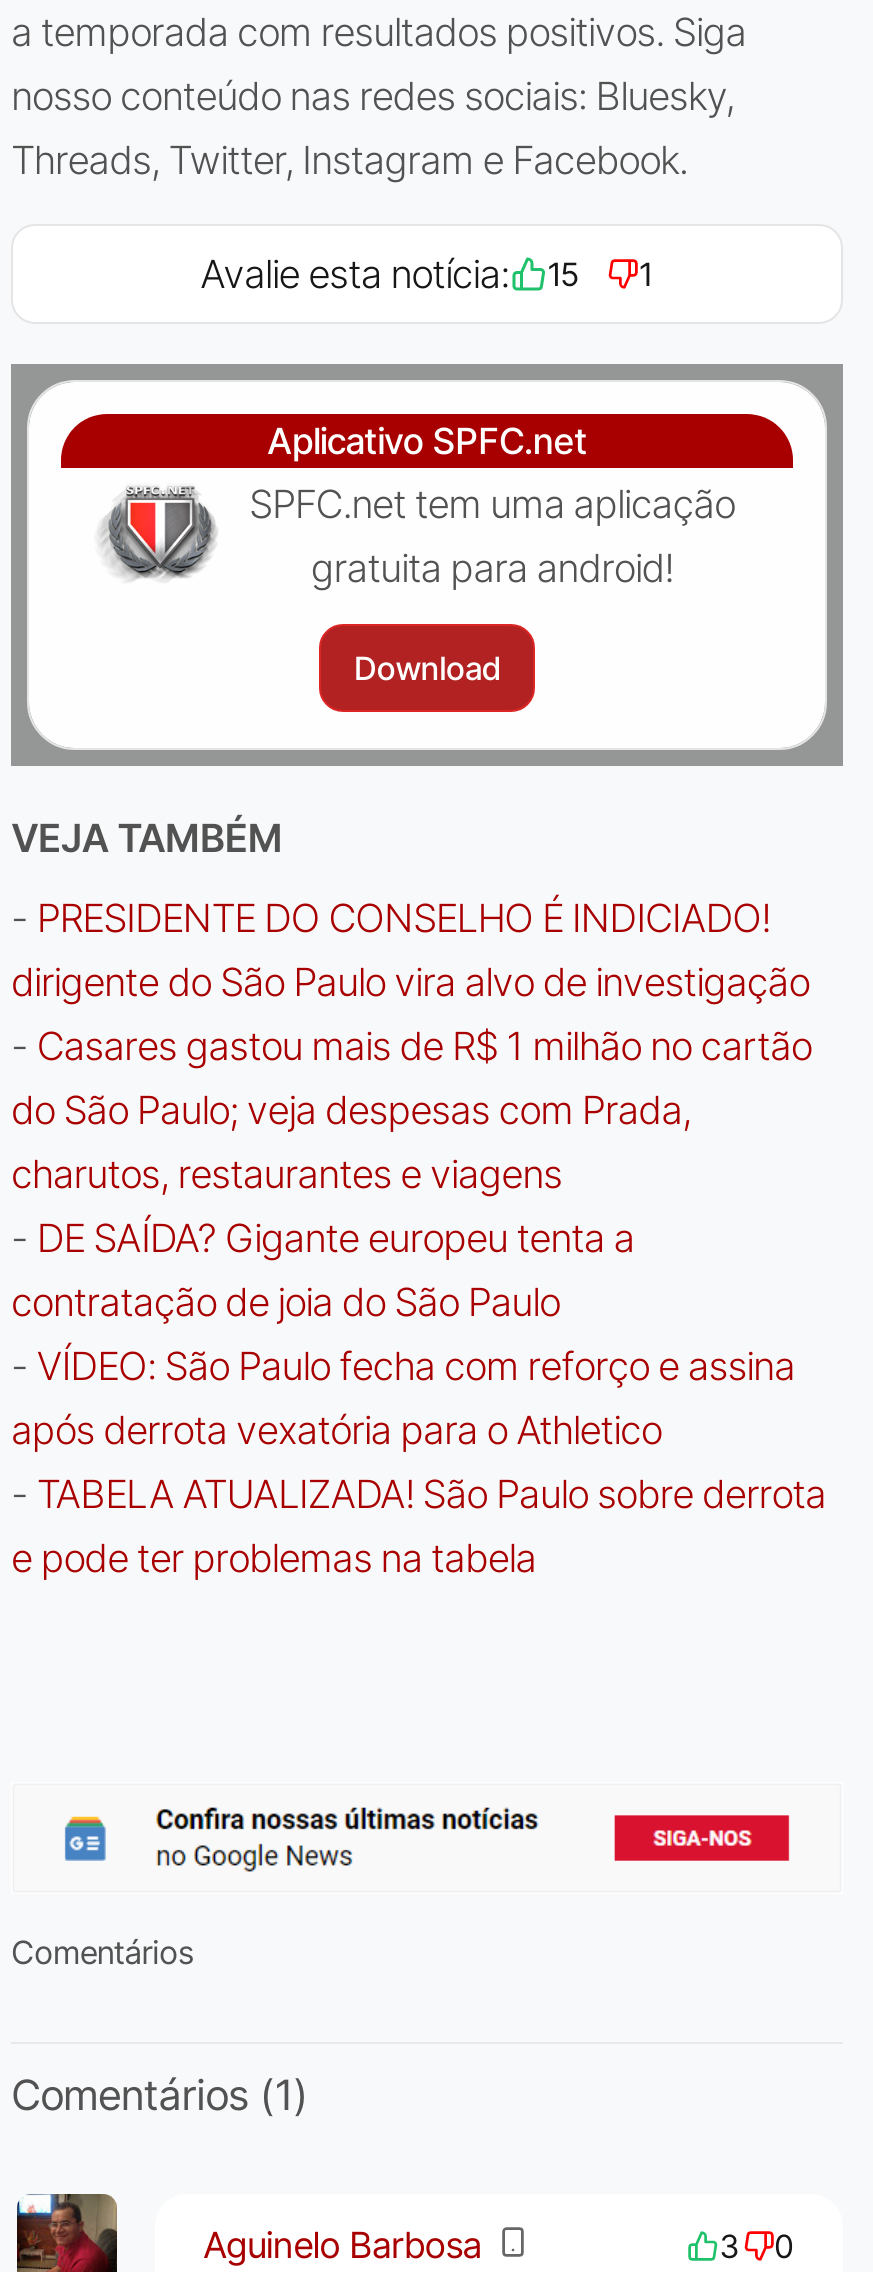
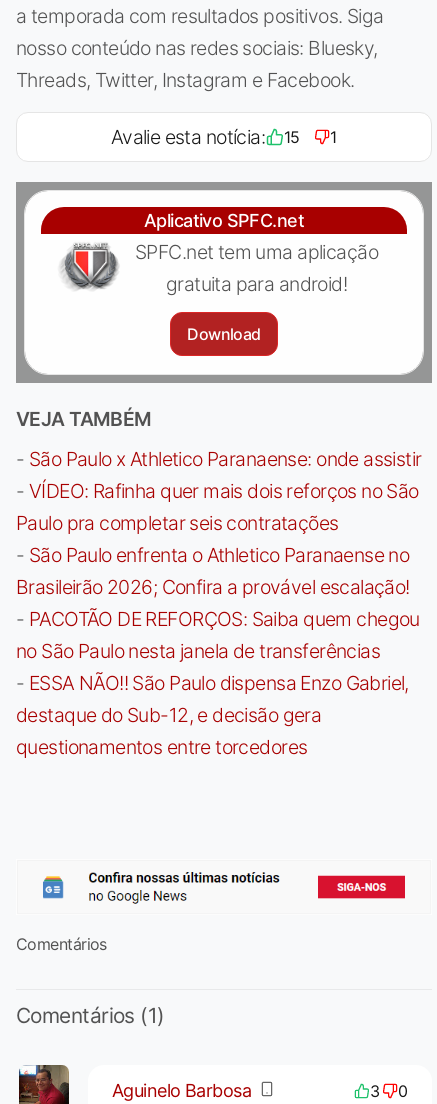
- - PRESIDENTE DO CONSELHO É INDICIADO!
- dirigente do São Paulo vira alvo de investigação
- - Casares gastou mais de R$ 1 milhão no cartão
- do São Paulo; veja despesas com Prada,
- charutos, restaurantes e viagens
- - DE SAÍDA? Gigante europeu tenta a
- contratação de joia do São Paulo
- - VÍDEO: São Paulo fecha com reforço e assina
- após derrota vexatória para o Athletico
- - TABELA ATUALIZADA! São Paulo sobre derrota
- e pode ter problemas na tabela
+ - São Paulo x Athletico Paranaense: onde assistir
+ - VÍDEO: Rafinha quer mais dois reforços no São
+ Paulo pra completar seis contratações
+ - São Paulo enfrenta o Athletico Paranaense no
+ Brasileirão 2026; Confira a provável escalação!
+ - PACOTÃO DE REFORÇOS: Saiba quem chegou
+ no São Paulo nesta janela de transferências
+ - ESSA NÃO!! São Paulo dispensa Enzo Gabriel,
+ destaque do Sub-12, e decisão gera
+ questionamentos entre torcedores
